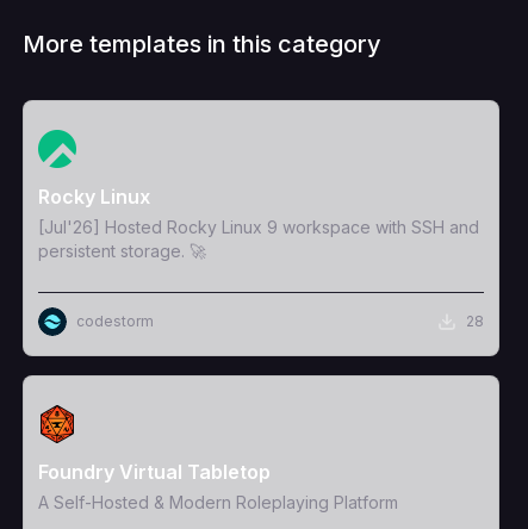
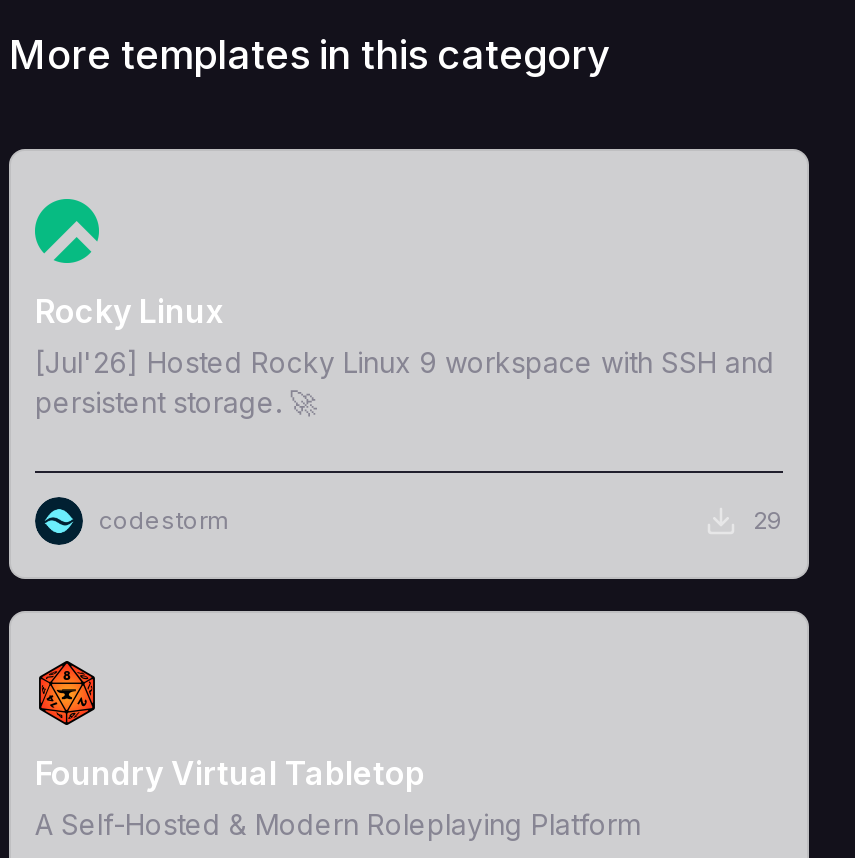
- 28
+ 29
